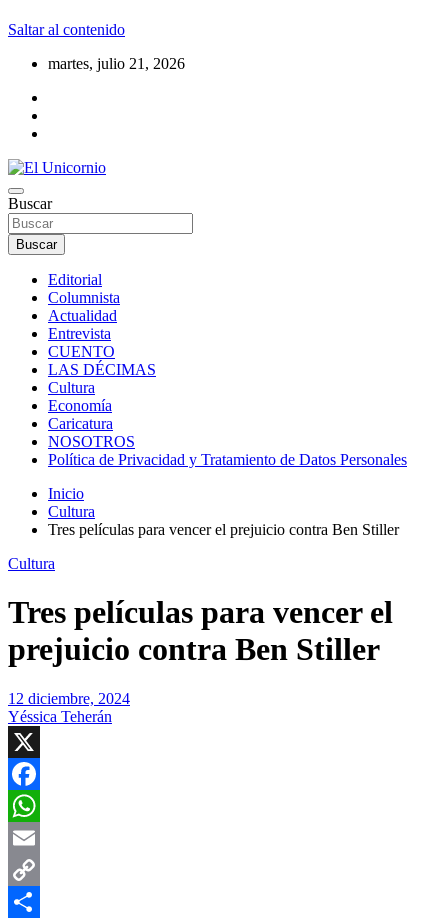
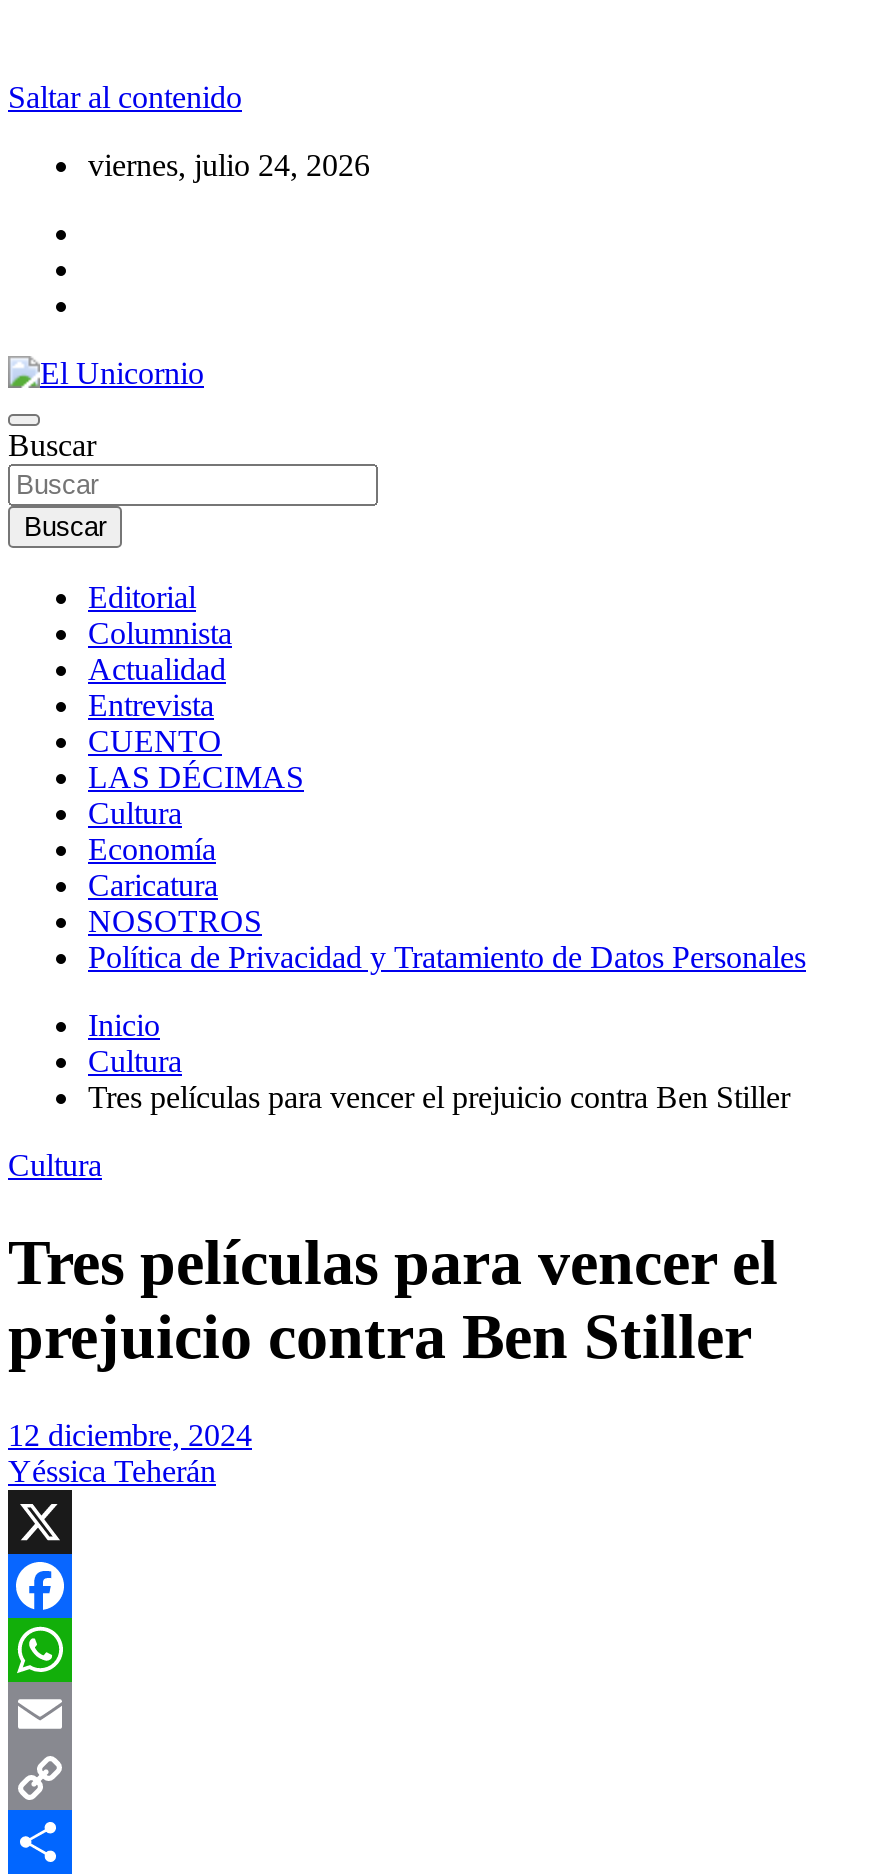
- martes, julio 21, 2026
+ viernes, julio 24, 2026
